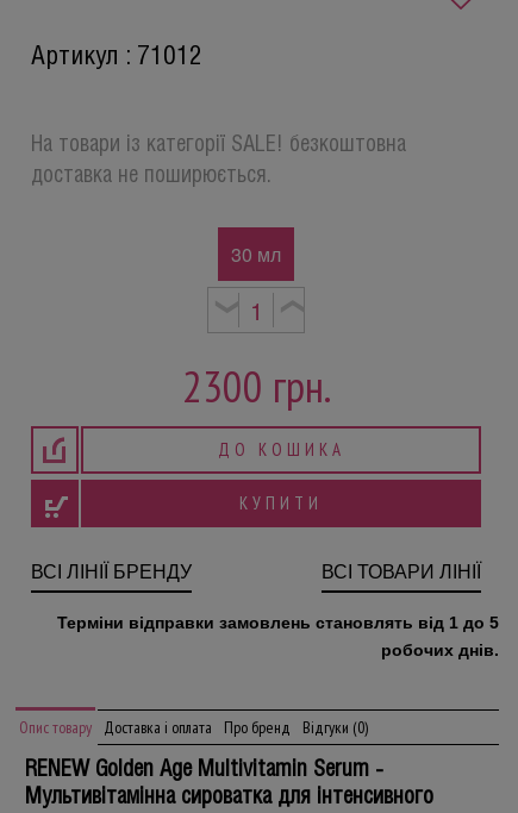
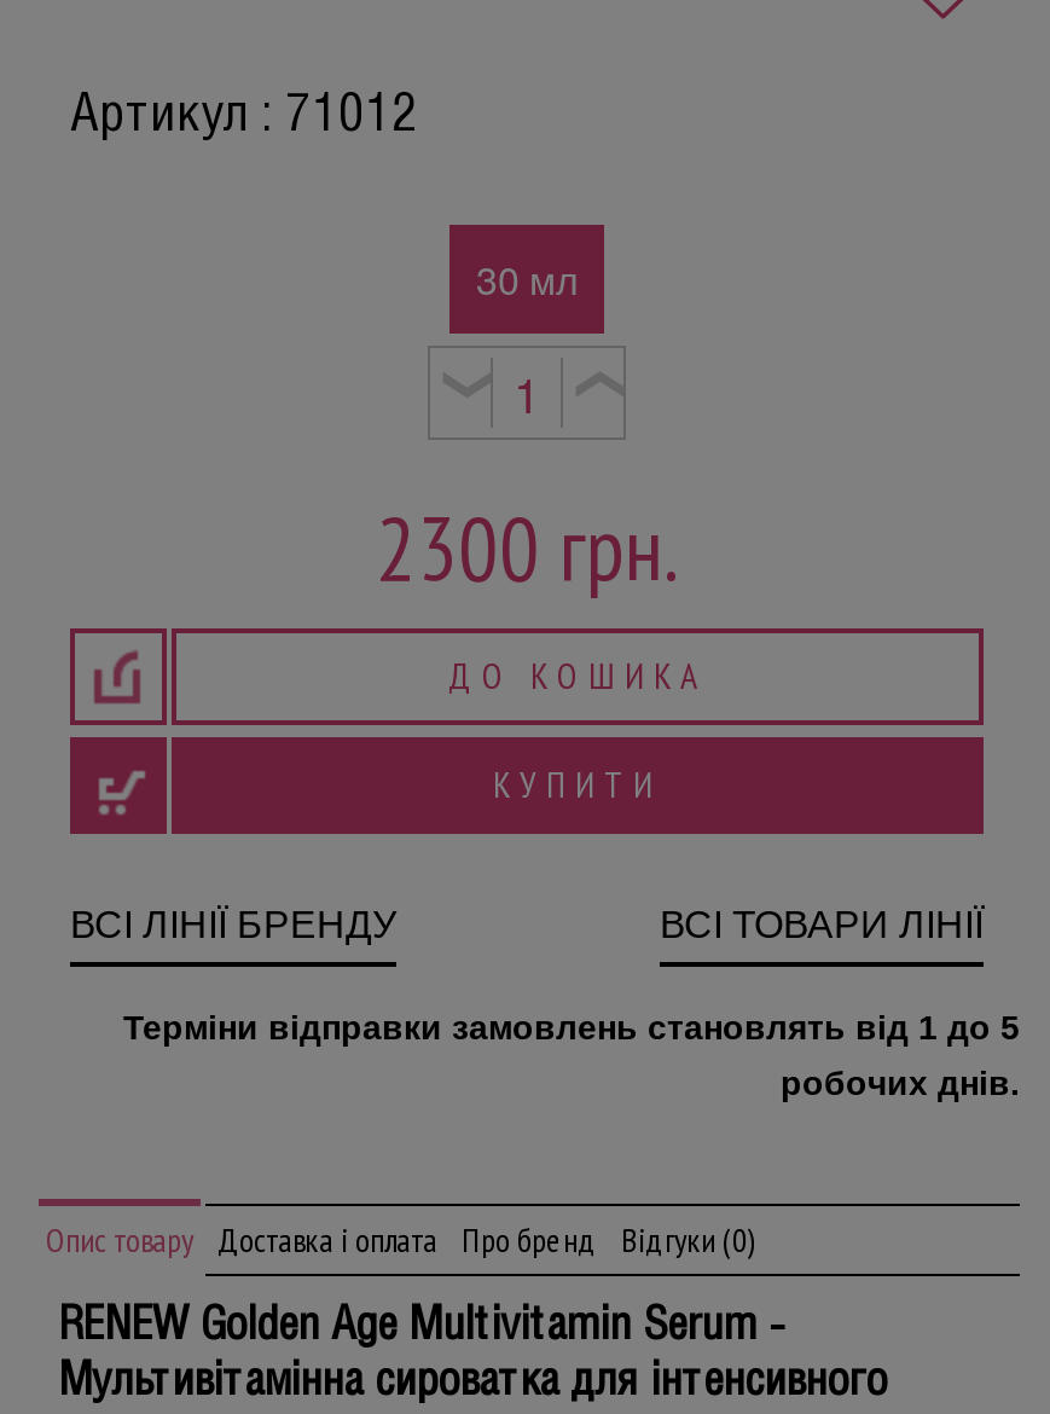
- На товари із категорії SALE! безкоштовна
- доставка не поширюється.
